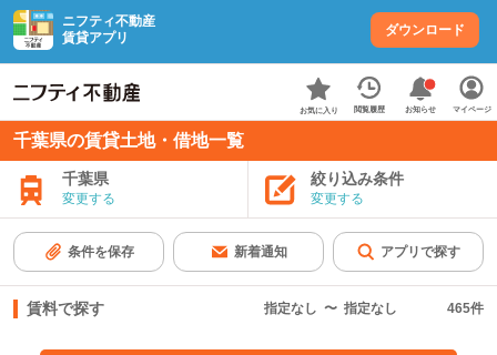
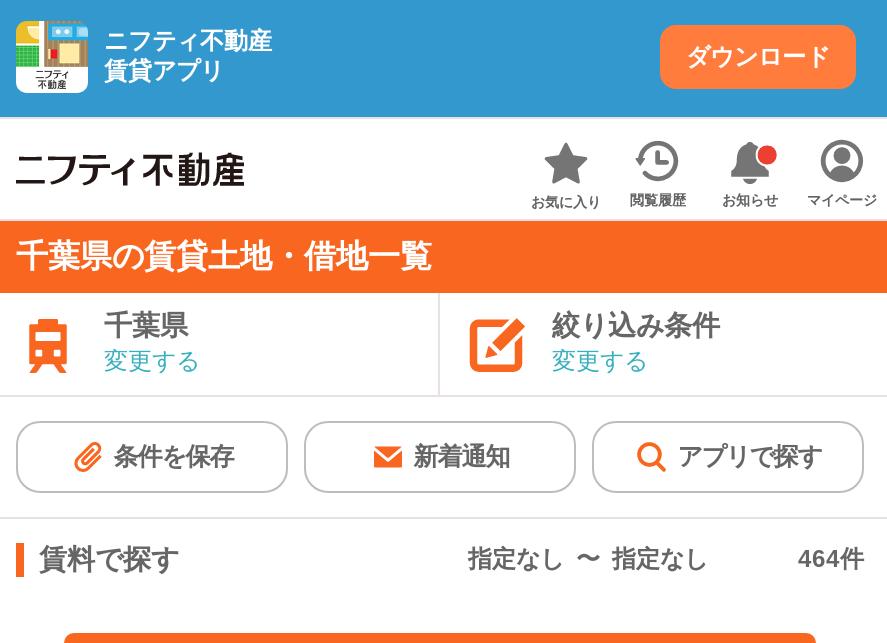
- 465件
+ 464件
